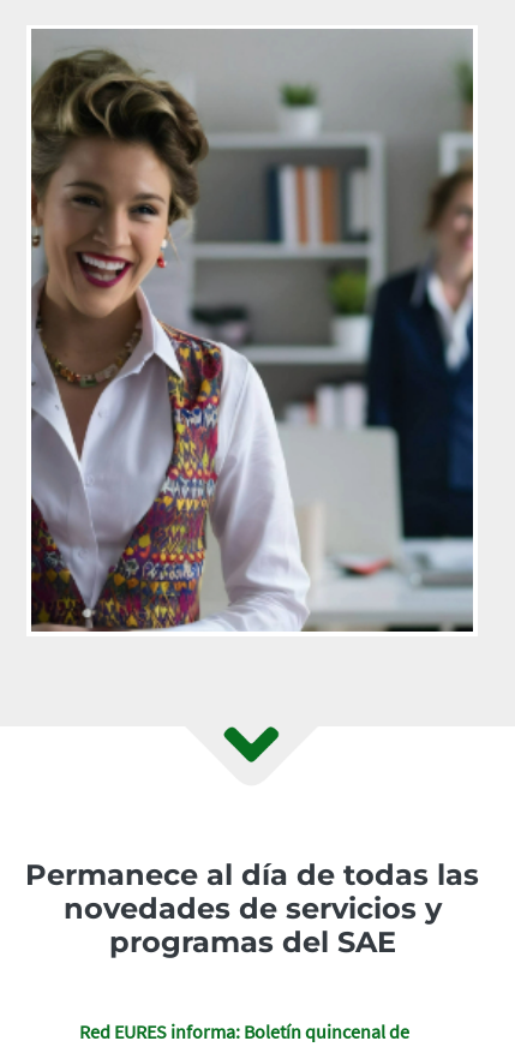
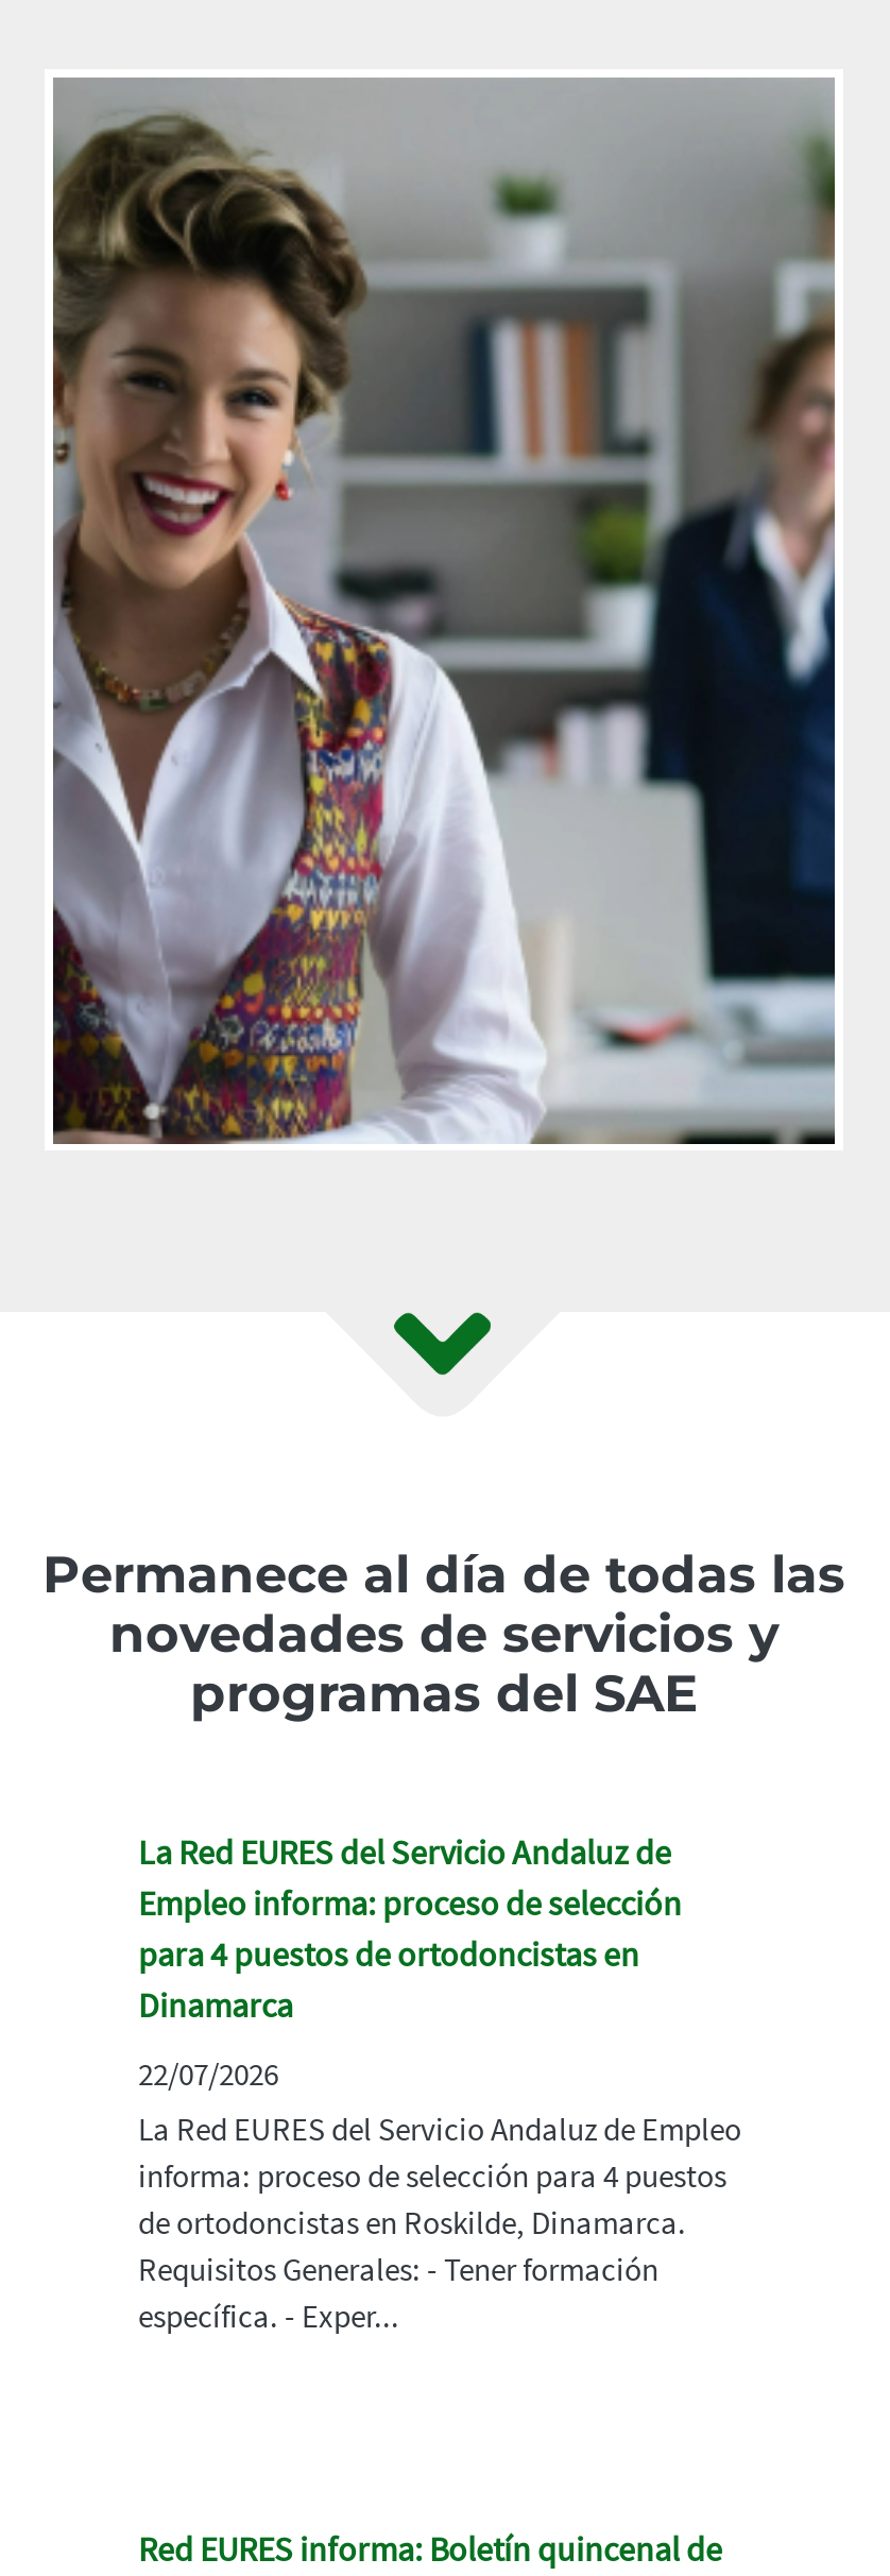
+ La Red EURES del Servicio Andaluz de
+ Empleo informa: proceso de selección
+ para 4 puestos de ortodoncistas en
+ Dinamarca
+ 22/07/2026
+ La Red EURES del Servicio Andaluz de Empleo
+ informa: proceso de selección para 4 puestos
+ de ortodoncistas en Roskilde, Dinamarca.
+ Requisitos Generales: - Tener formación
+ específica. - Exper...
